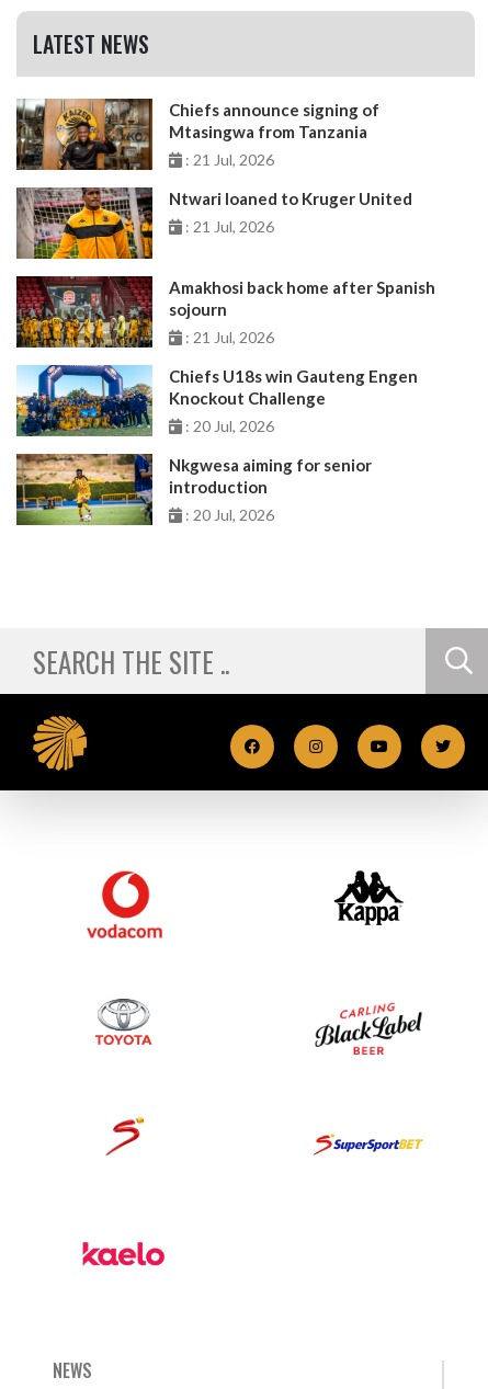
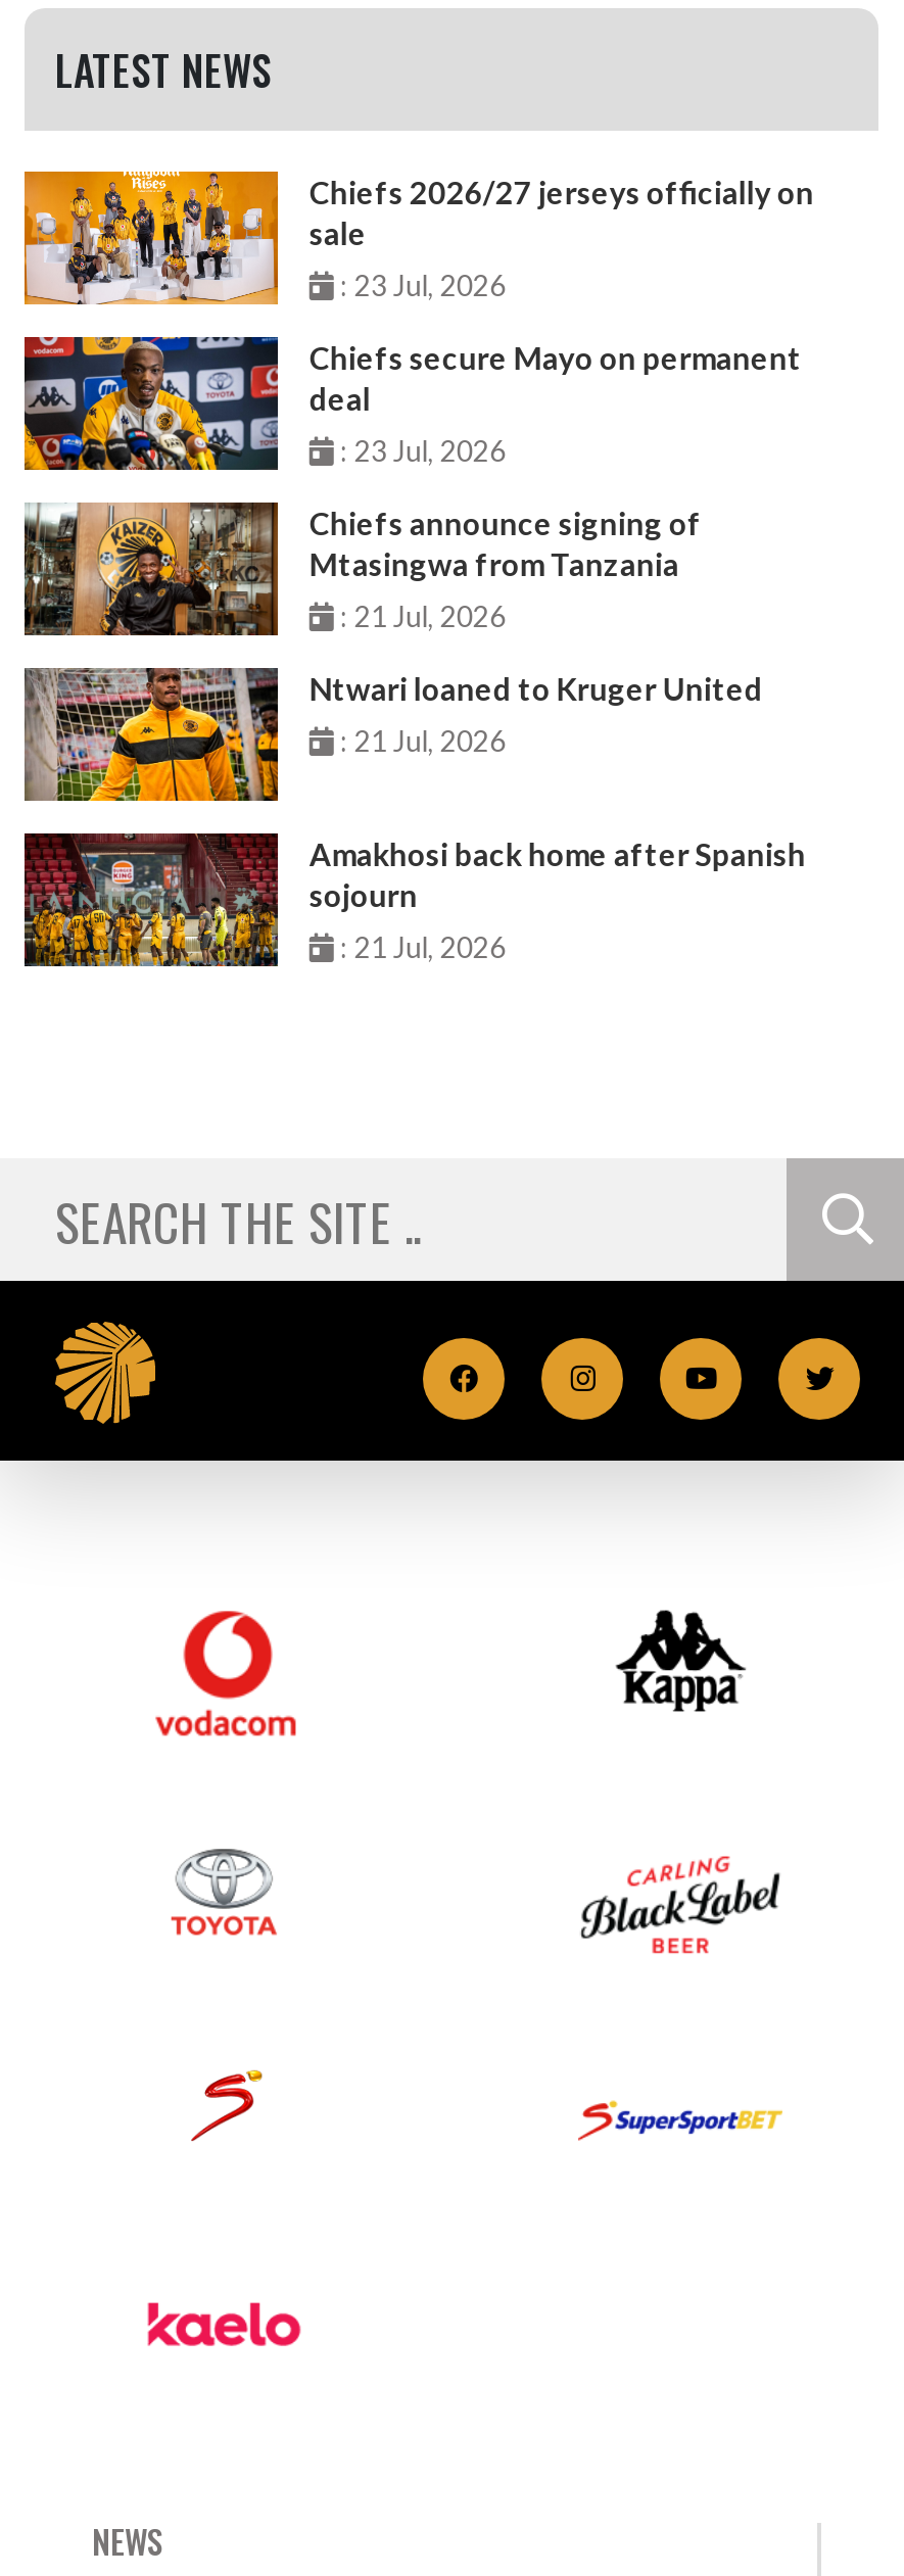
+ [image]
+ Chiefs 2026/27 jerseys officially on
+ sale
+ : 23 Jul, 2026
+ Chiefs secure Mayo on permanent
+ deal
+ : 23 Jul, 2026

+ [image]

moved down: [image] | Chiefs announce signing of | Mtasingwa from Tanzania | ... | sojourn | : 21 Jul, 2026

- [image]
- Chiefs U18s win Gauteng Engen
- Knockout Challenge
- : 20 Jul, 2026
- Nkgwesa aiming for senior
- introduction
- : 20 Jul, 2026

- [image]
